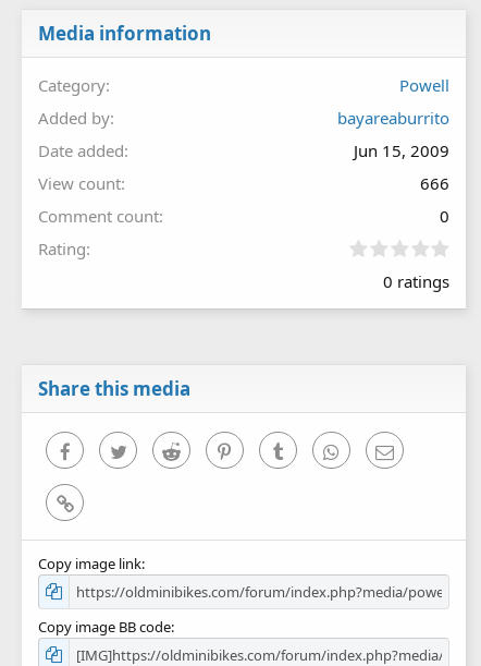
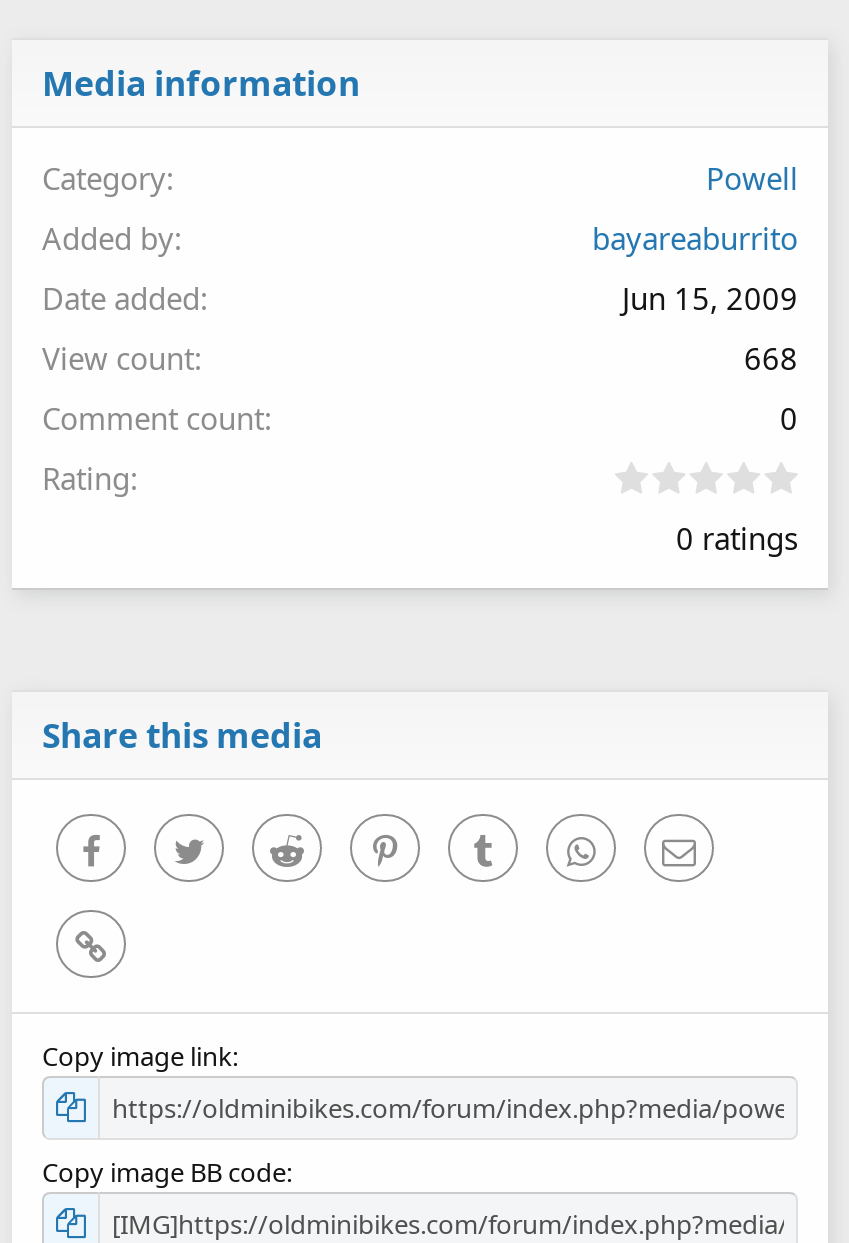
- 666
+ 668
